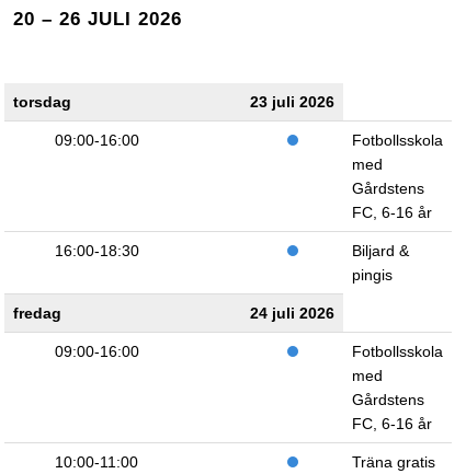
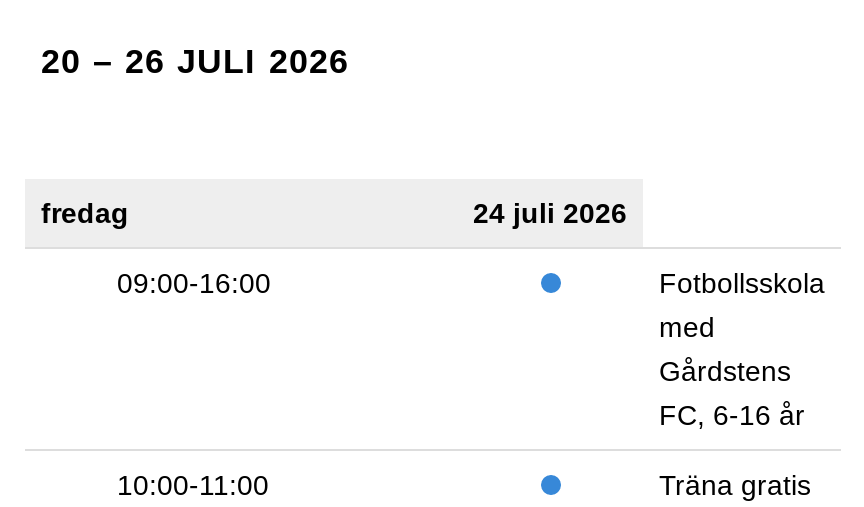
- torsdag
- 23 juli 2026
- 09:00-16:00
- Fotbollsskola
- med
- Gårdstens
- FC, 6-16 år
- 16:00-18:30
- Biljard &
- pingis
